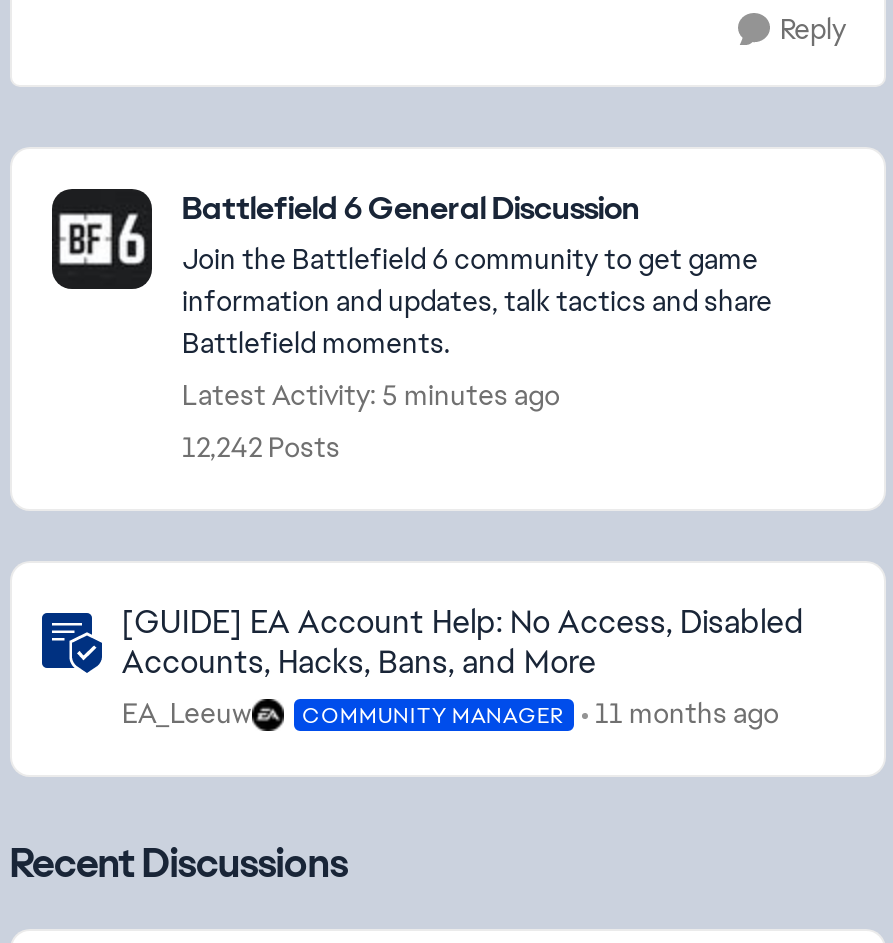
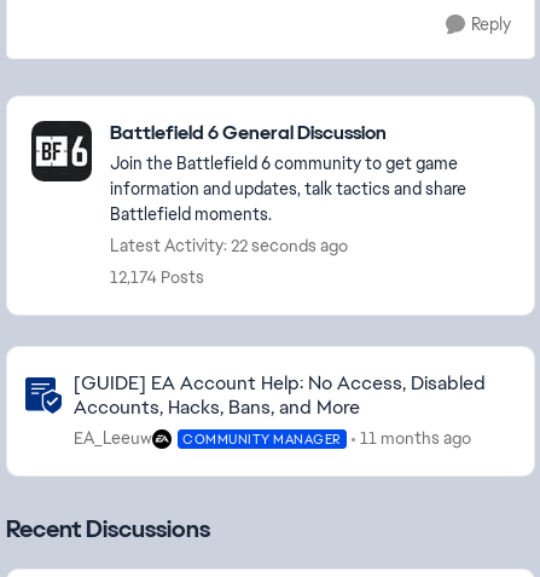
- Latest Activity: 5 minutes ago
+ Latest Activity: 22 seconds ago

- 12,242 Posts
+ 12,174 Posts
